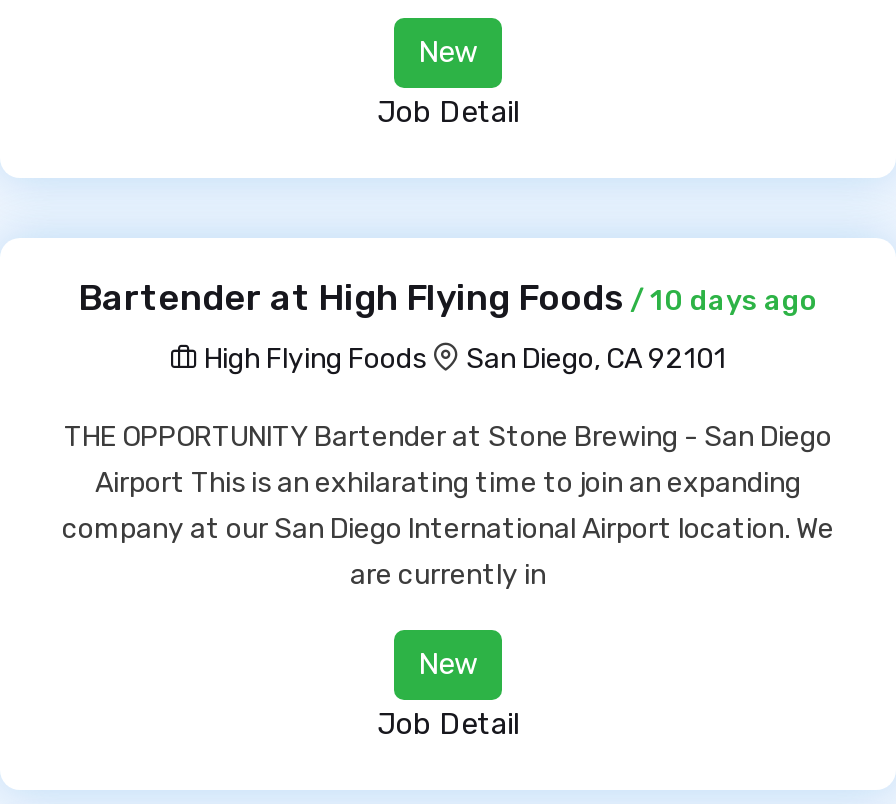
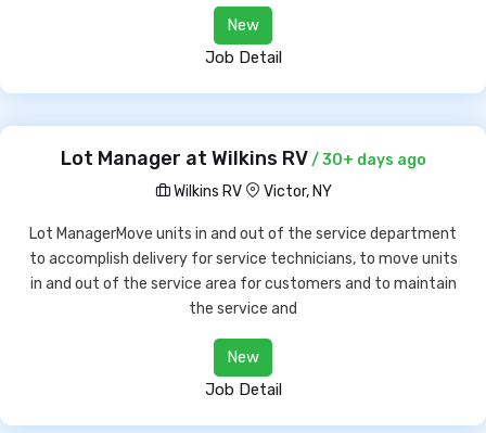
- Bartender at High Flying Foods / 10 days ago
+ Lot Manager at Wilkins RV / 30+ days ago

- High Flying Foods
- San Diego, CA 92101
+ Wilkins RV
+ Victor, NY

- THE OPPORTUNITY Bartender at Stone Brewing - San Diego
- Airport This is an exhilarating time to join an expanding
- company at our San Diego International Airport location. We
- are currently in
+ Lot ManagerMove units in and out of the service department
+ to accomplish delivery for service technicians, to move units
+ in and out of the service area for customers and to maintain
+ the service and
